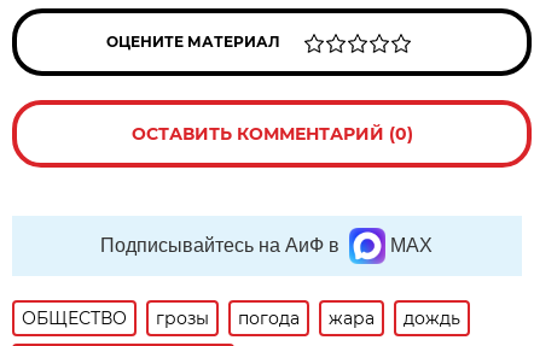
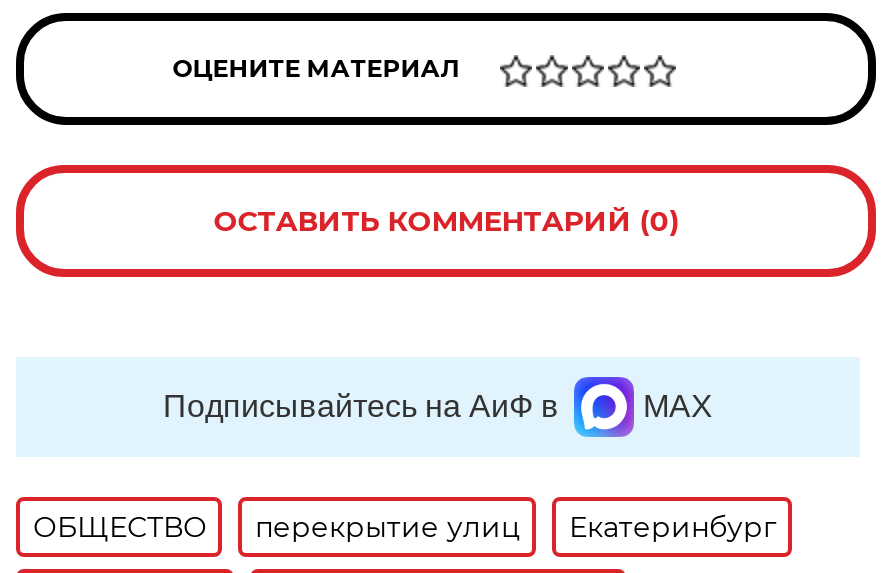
- грозы
- погода
- жара
- дождь
+ перекрытие улиц
+ Екатеринбург
